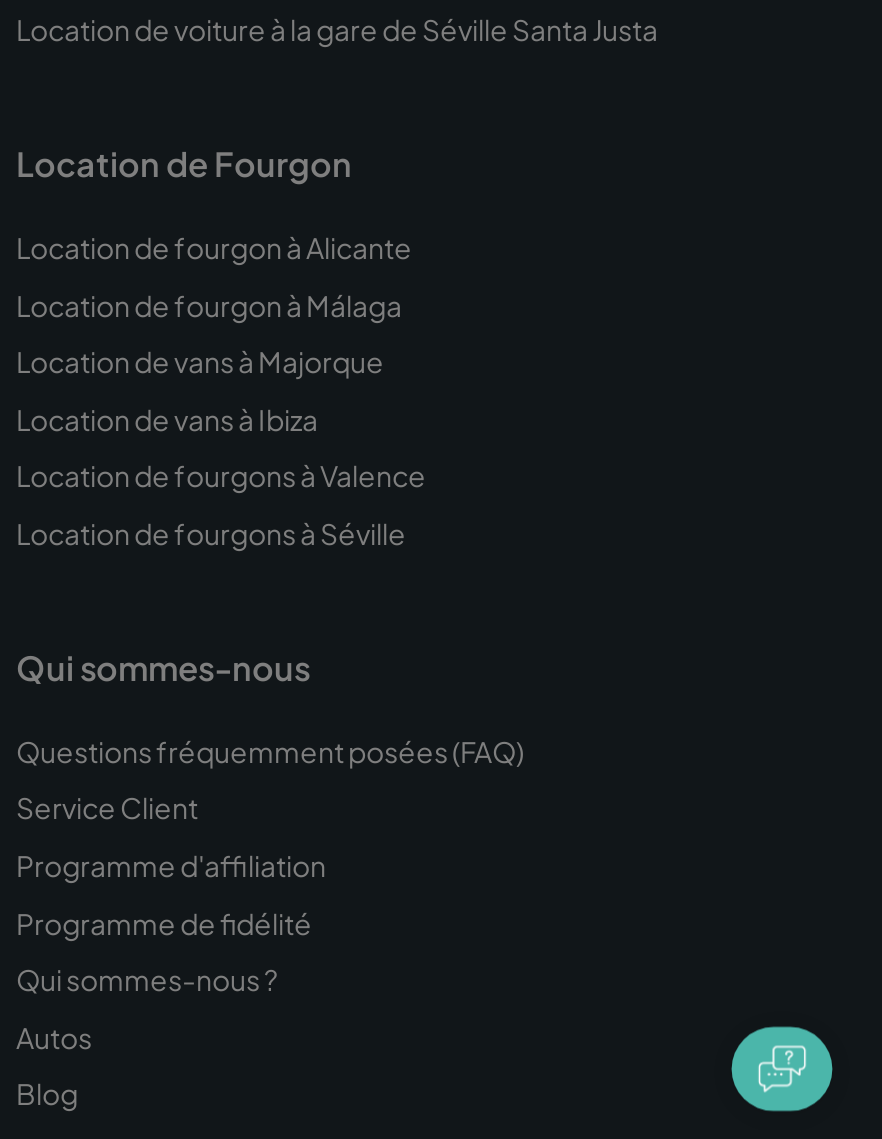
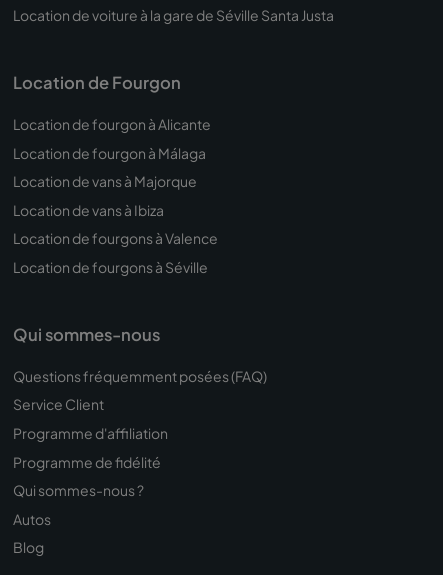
- [image]
